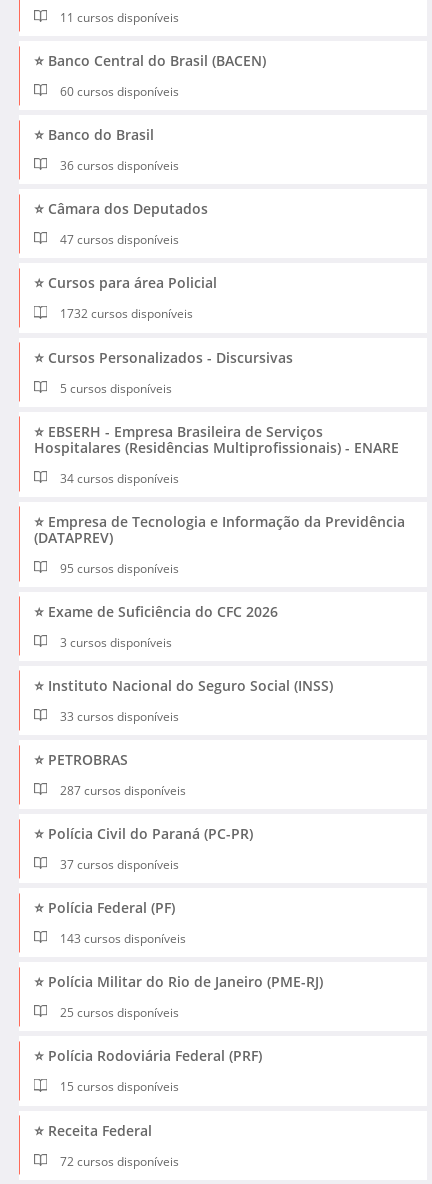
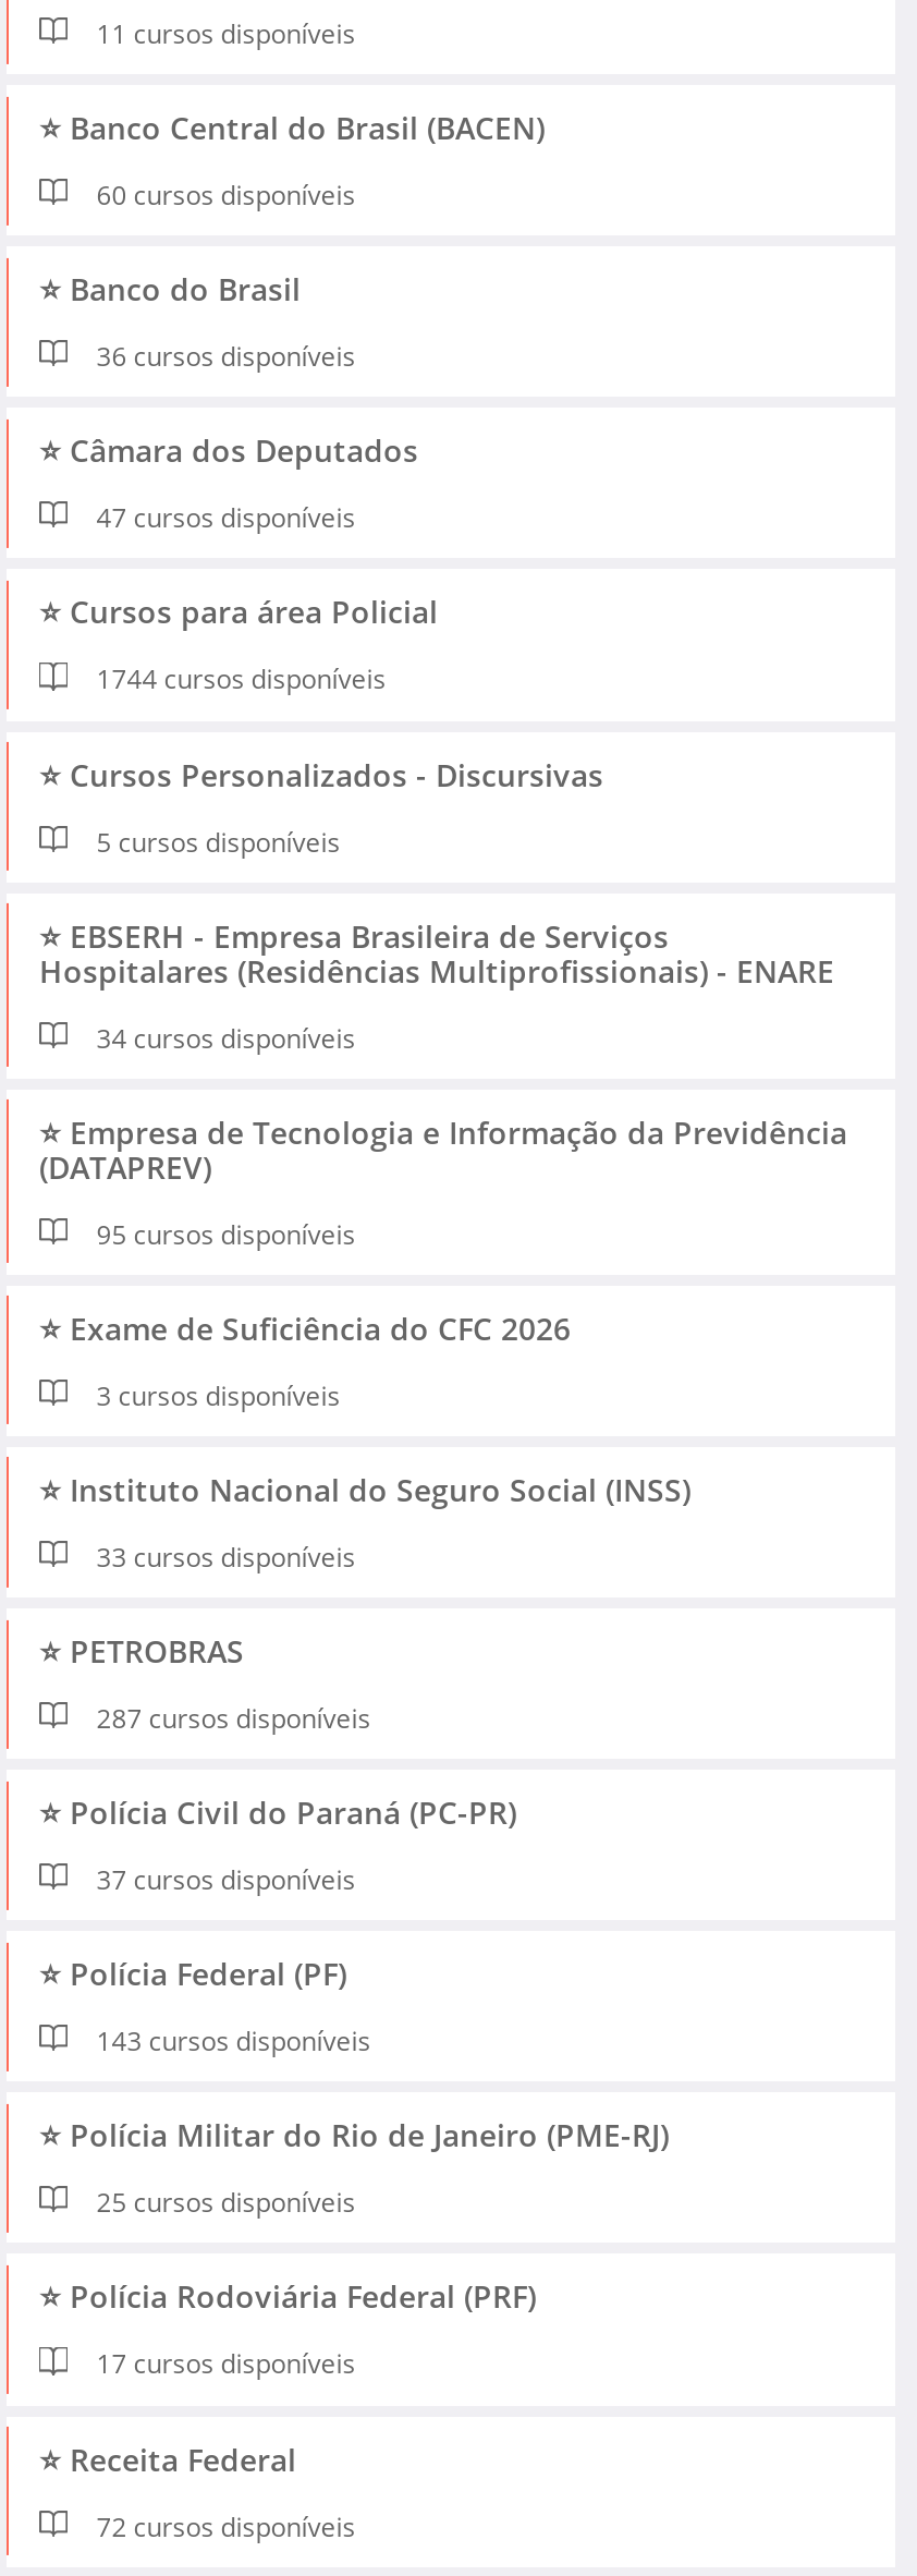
- 1732 cursos disponíveis
+ 1744 cursos disponíveis

- 15 cursos disponíveis
+ 17 cursos disponíveis
